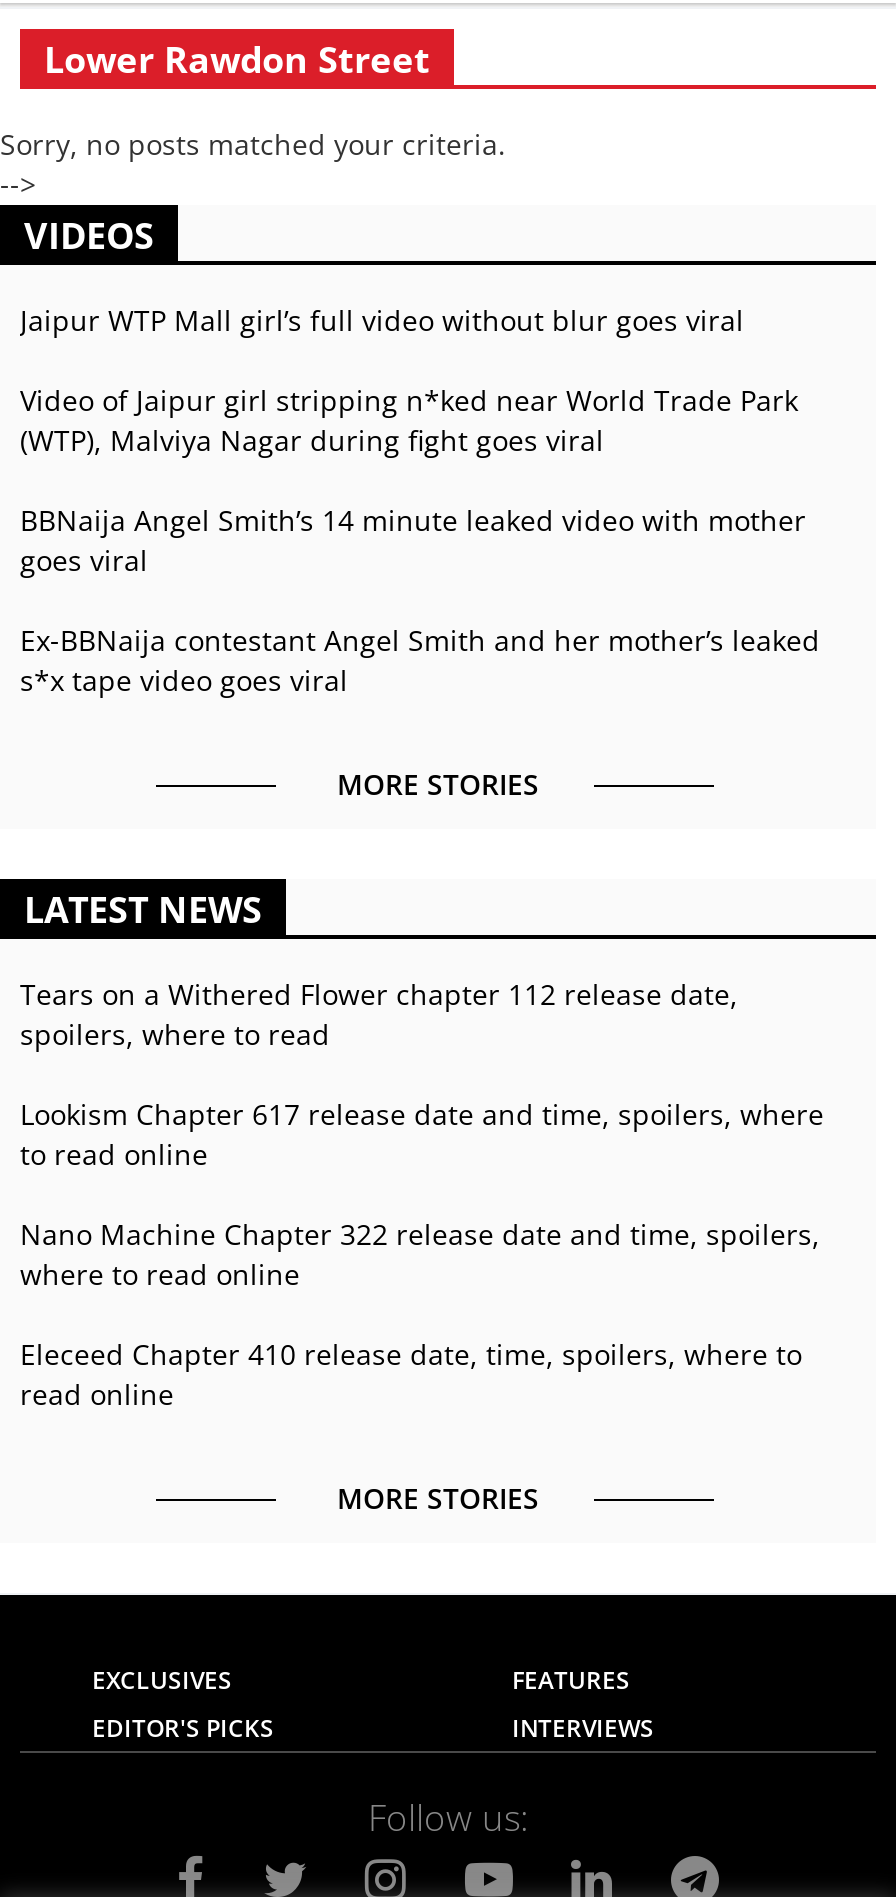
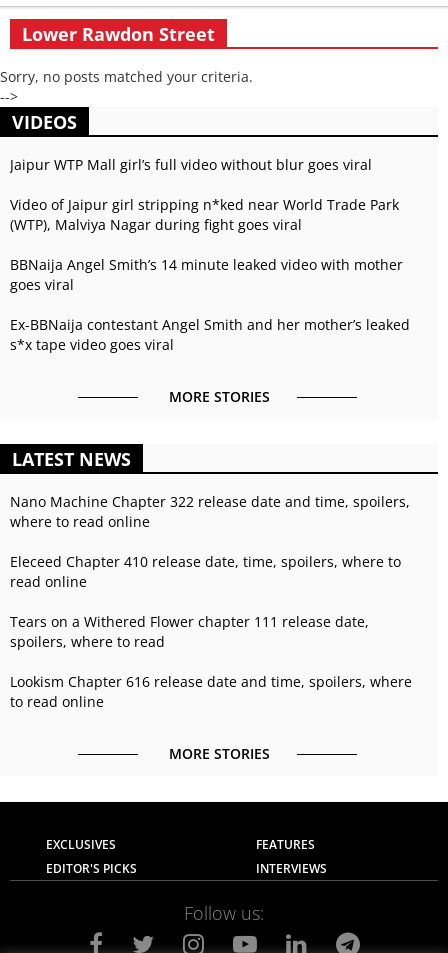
- Tears on a Withered Flower chapter 112 release date,
- Lookism Chapter 617 release date and time, spoilers, where

moved down: spoilers, where to read

moved down: to read online

moved up: Nano Machine Chapter 322 release date and time, spoilers, | where to read online | Eleceed Chapter 410 release date, time, spoilers, where to | read online

+ Tears on a Withered Flower chapter 111 release date,
+ Lookism Chapter 616 release date and time, spoilers, where
